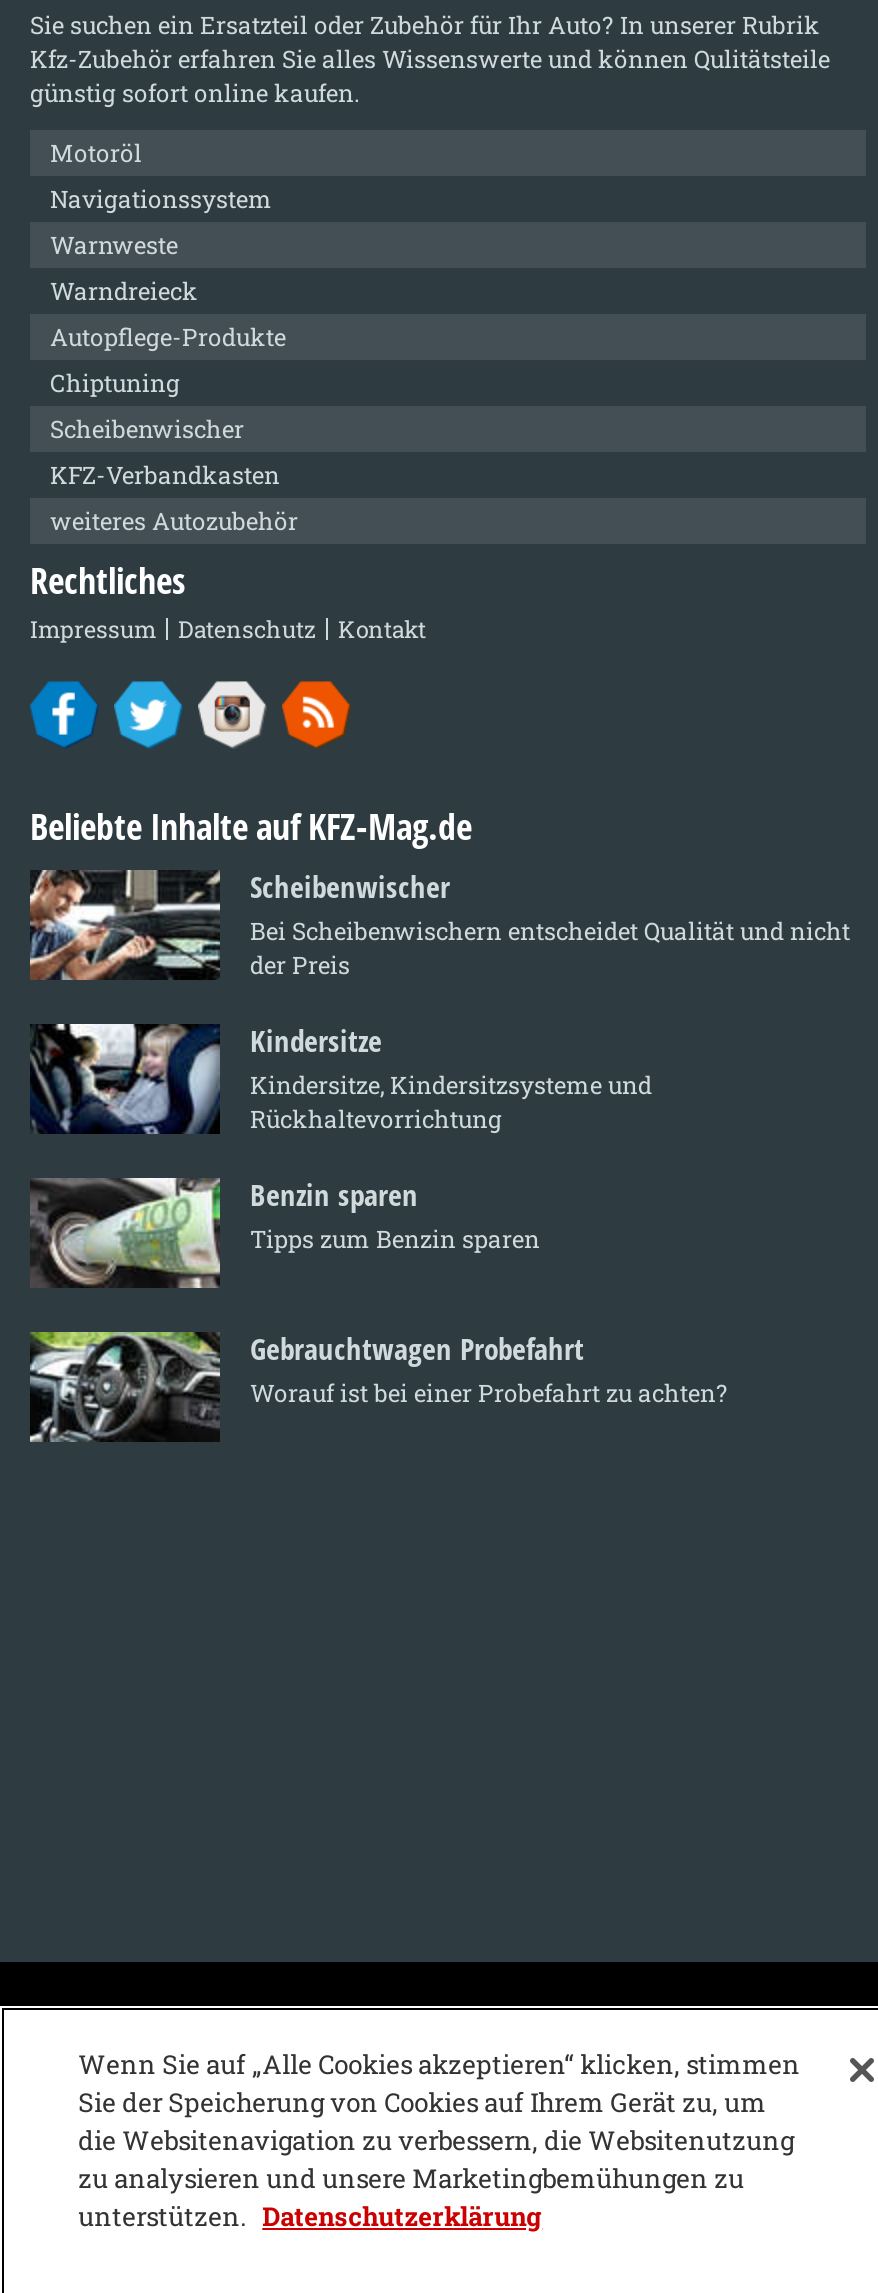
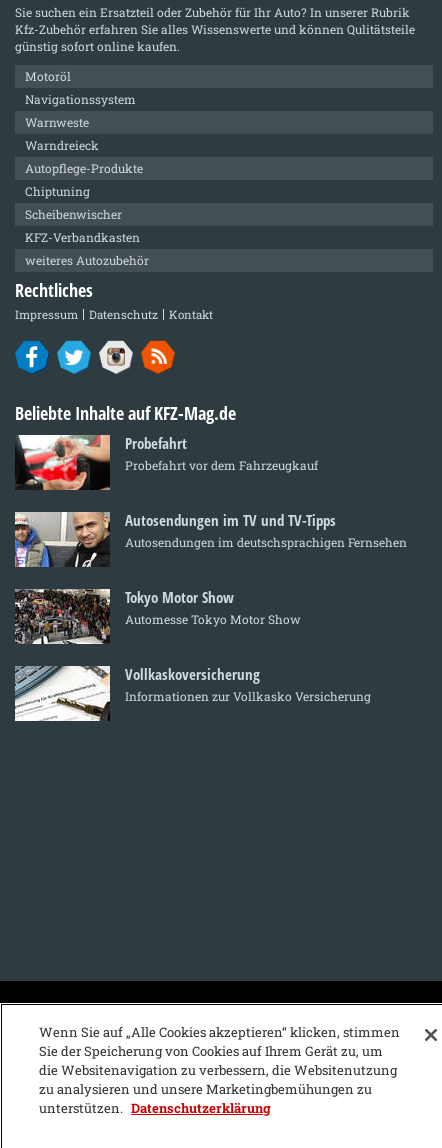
- [image]
- Scheibenwischer
- Bei Scheibenwischern entscheidet Qualität und nicht
- der Preis
+ [image]
+ Probefahrt
+ Probefahrt vor dem Fahrzeugkauf

- [image]
- Kindersitze
- Kindersitze, Kindersitzsysteme und
- Rückhaltevorrichtung
+ [image]
+ Autosendungen im TV und TV-Tipps
+ Autosendungen im deutschsprachigen Fernsehen

- [image]
- Benzin sparen
- Tipps zum Benzin sparen
+ [image]
+ Tokyo Motor Show
+ Automesse Tokyo Motor Show

- [image]
- Gebrauchtwagen Probefahrt
- Worauf ist bei einer Probefahrt zu achten?
+ [image]
+ Vollkaskoversicherung
+ Informationen zur Vollkasko Versicherung
